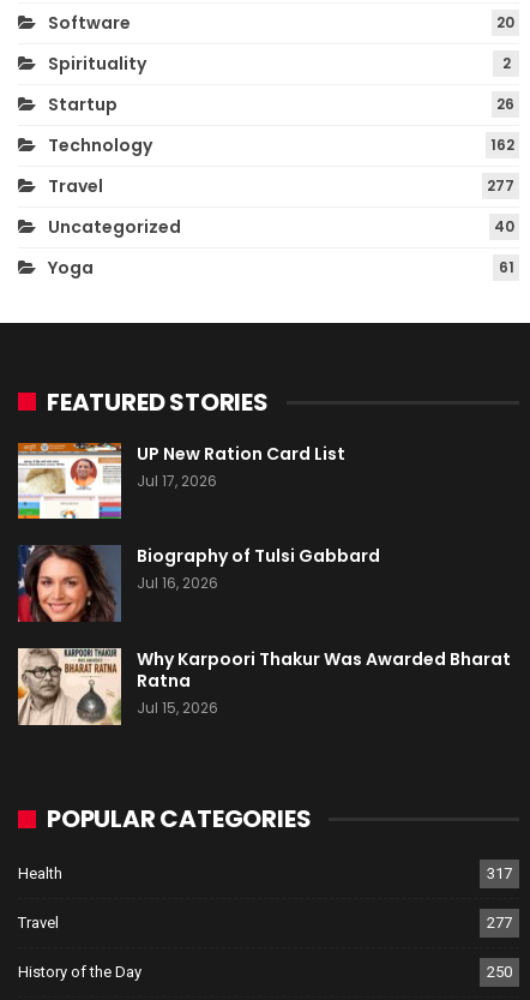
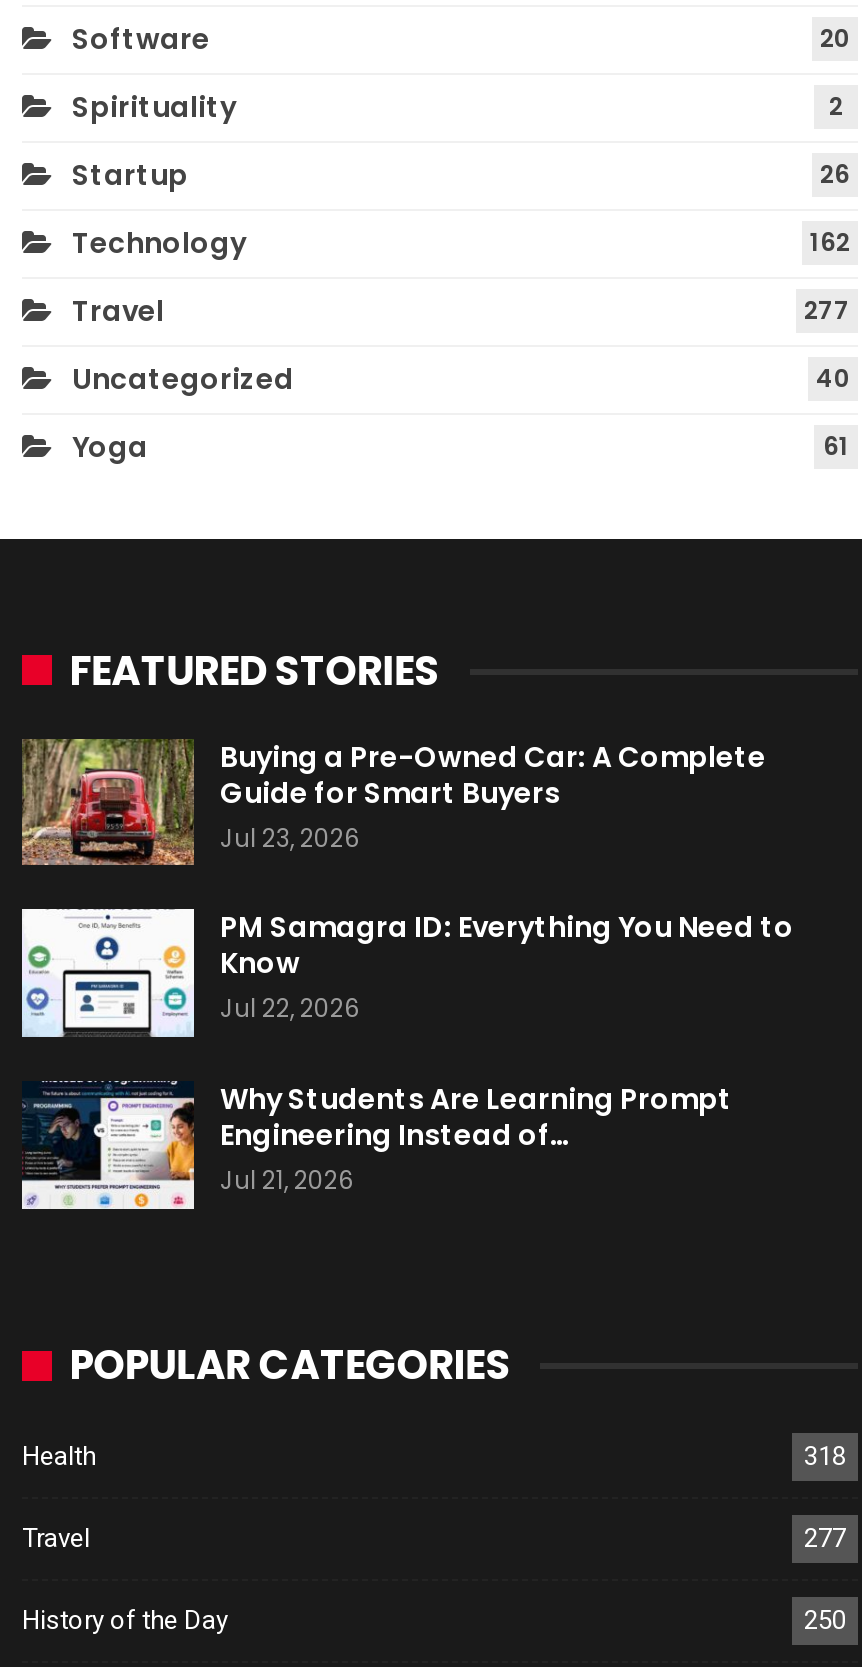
- [image]
- UP New Ration Card List
- Jul 17, 2026
+ [image]
+ Buying a Pre-Owned Car: A Complete
+ Guide for Smart Buyers
+ Jul 23, 2026

- [image]
- Biography of Tulsi Gabbard
- Jul 16, 2026
+ [image]
+ PM Samagra ID: Everything You Need to
+ Know
+ Jul 22, 2026

- [image]
- Why Karpoori Thakur Was Awarded Bharat
- Ratna
- Jul 15, 2026
+ [image]
+ Why Students Are Learning Prompt
+ Engineering Instead of…
+ Jul 21, 2026

- 317
+ 318
